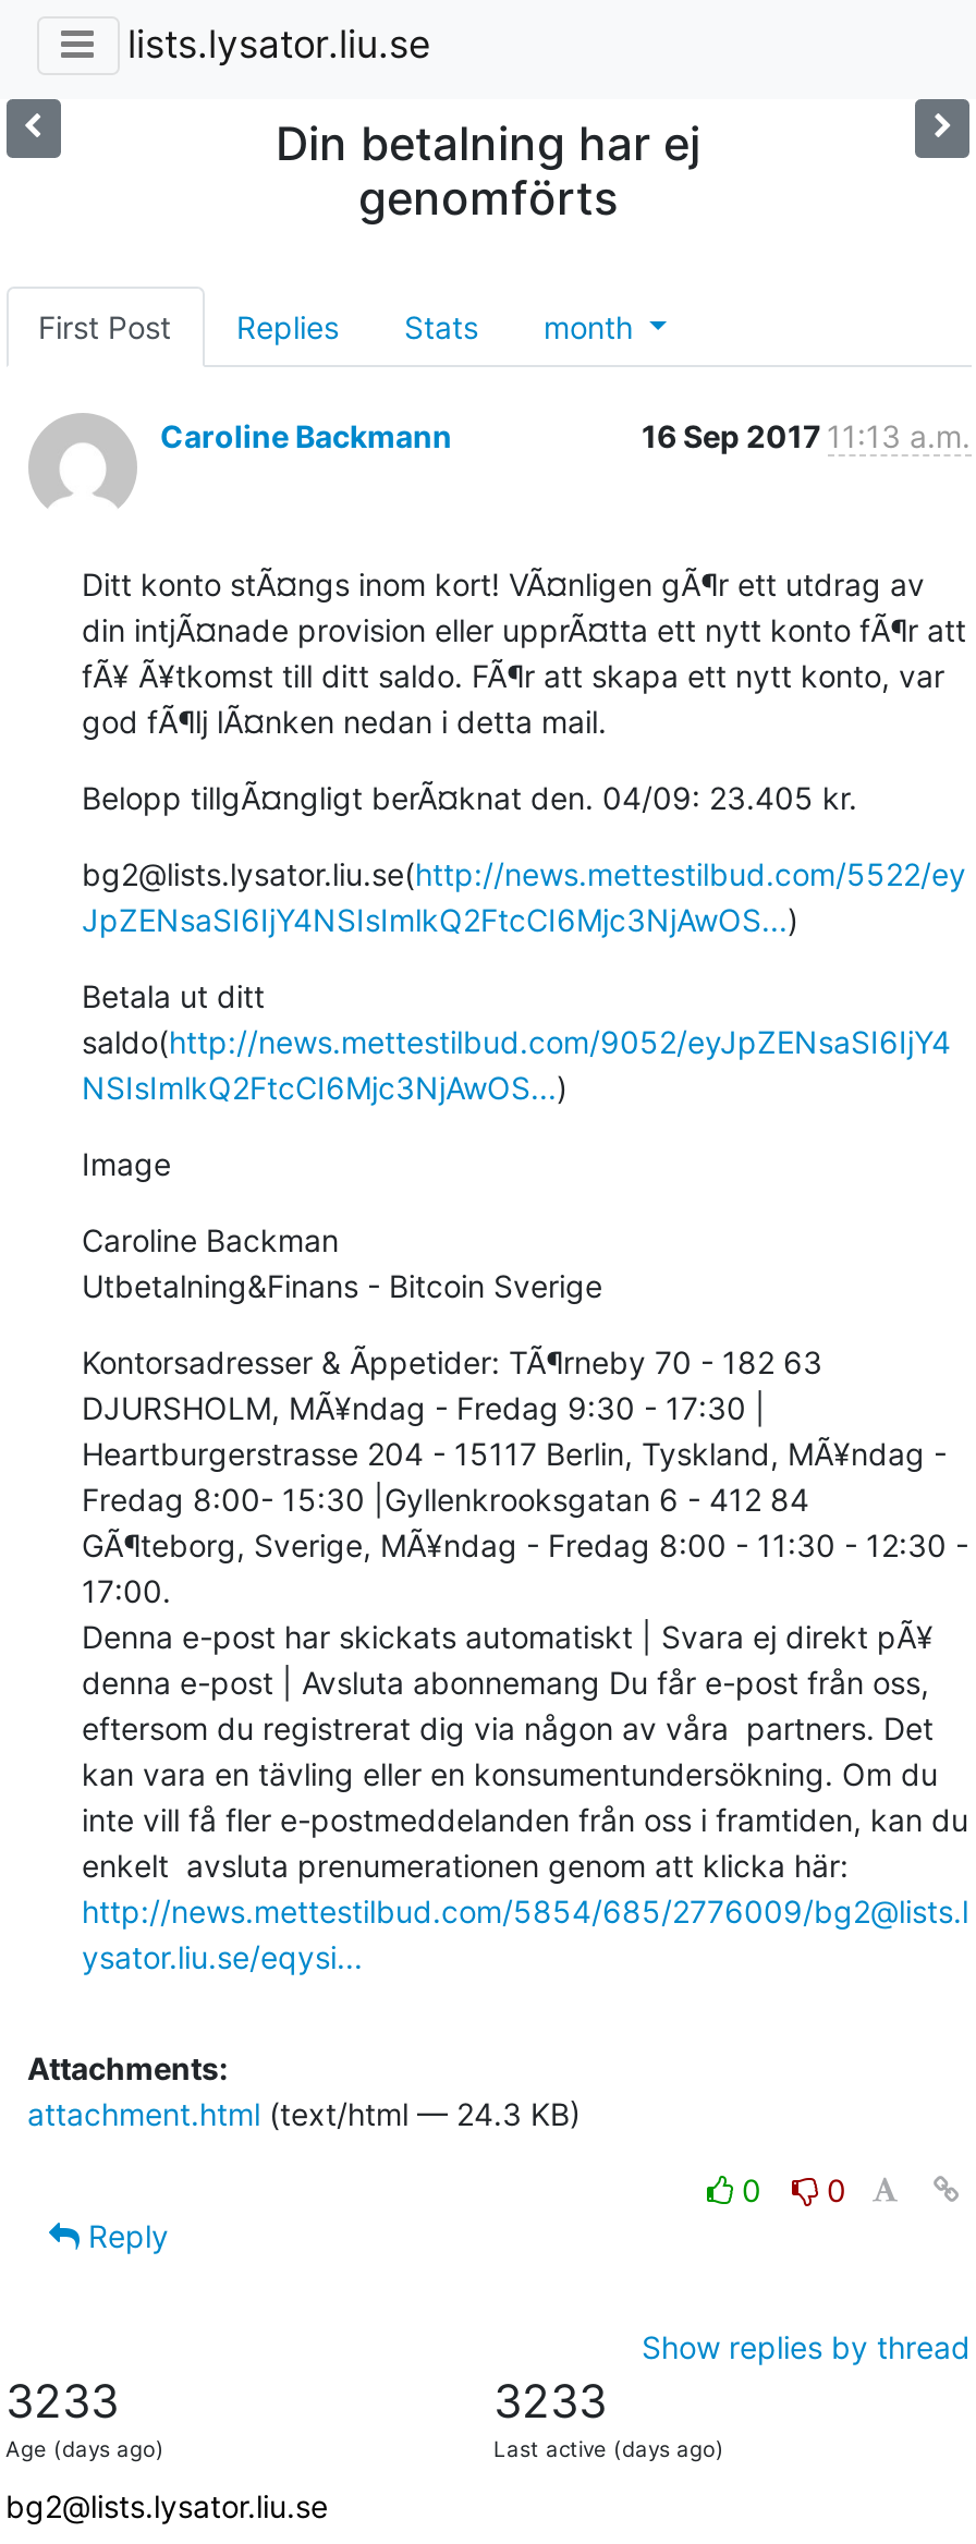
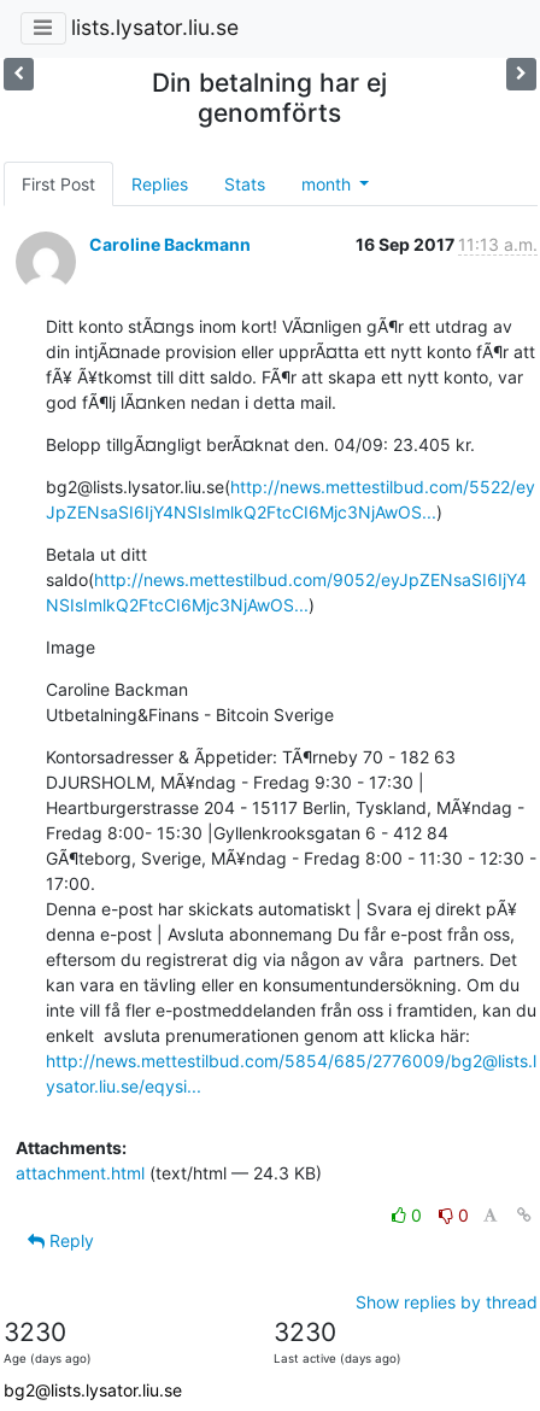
- 3233
+ 3230

- 3233
+ 3230
